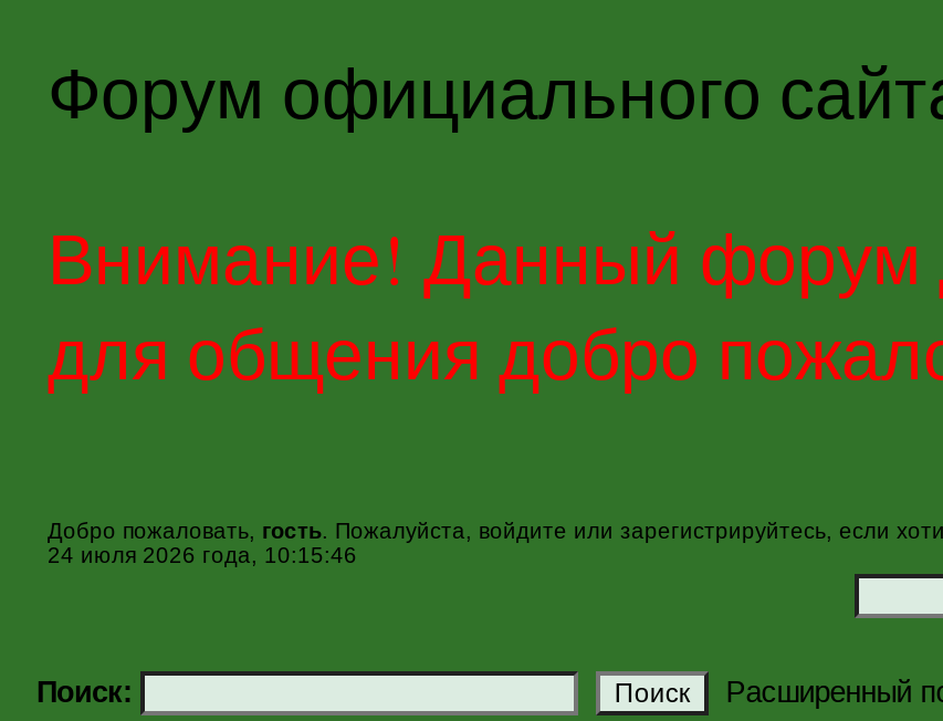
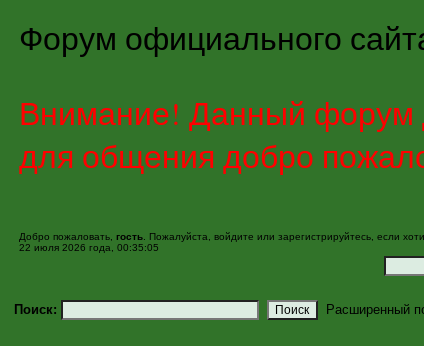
- 24 июля 2026 года, 10:15:46
+ 22 июля 2026 года, 00:35:05
